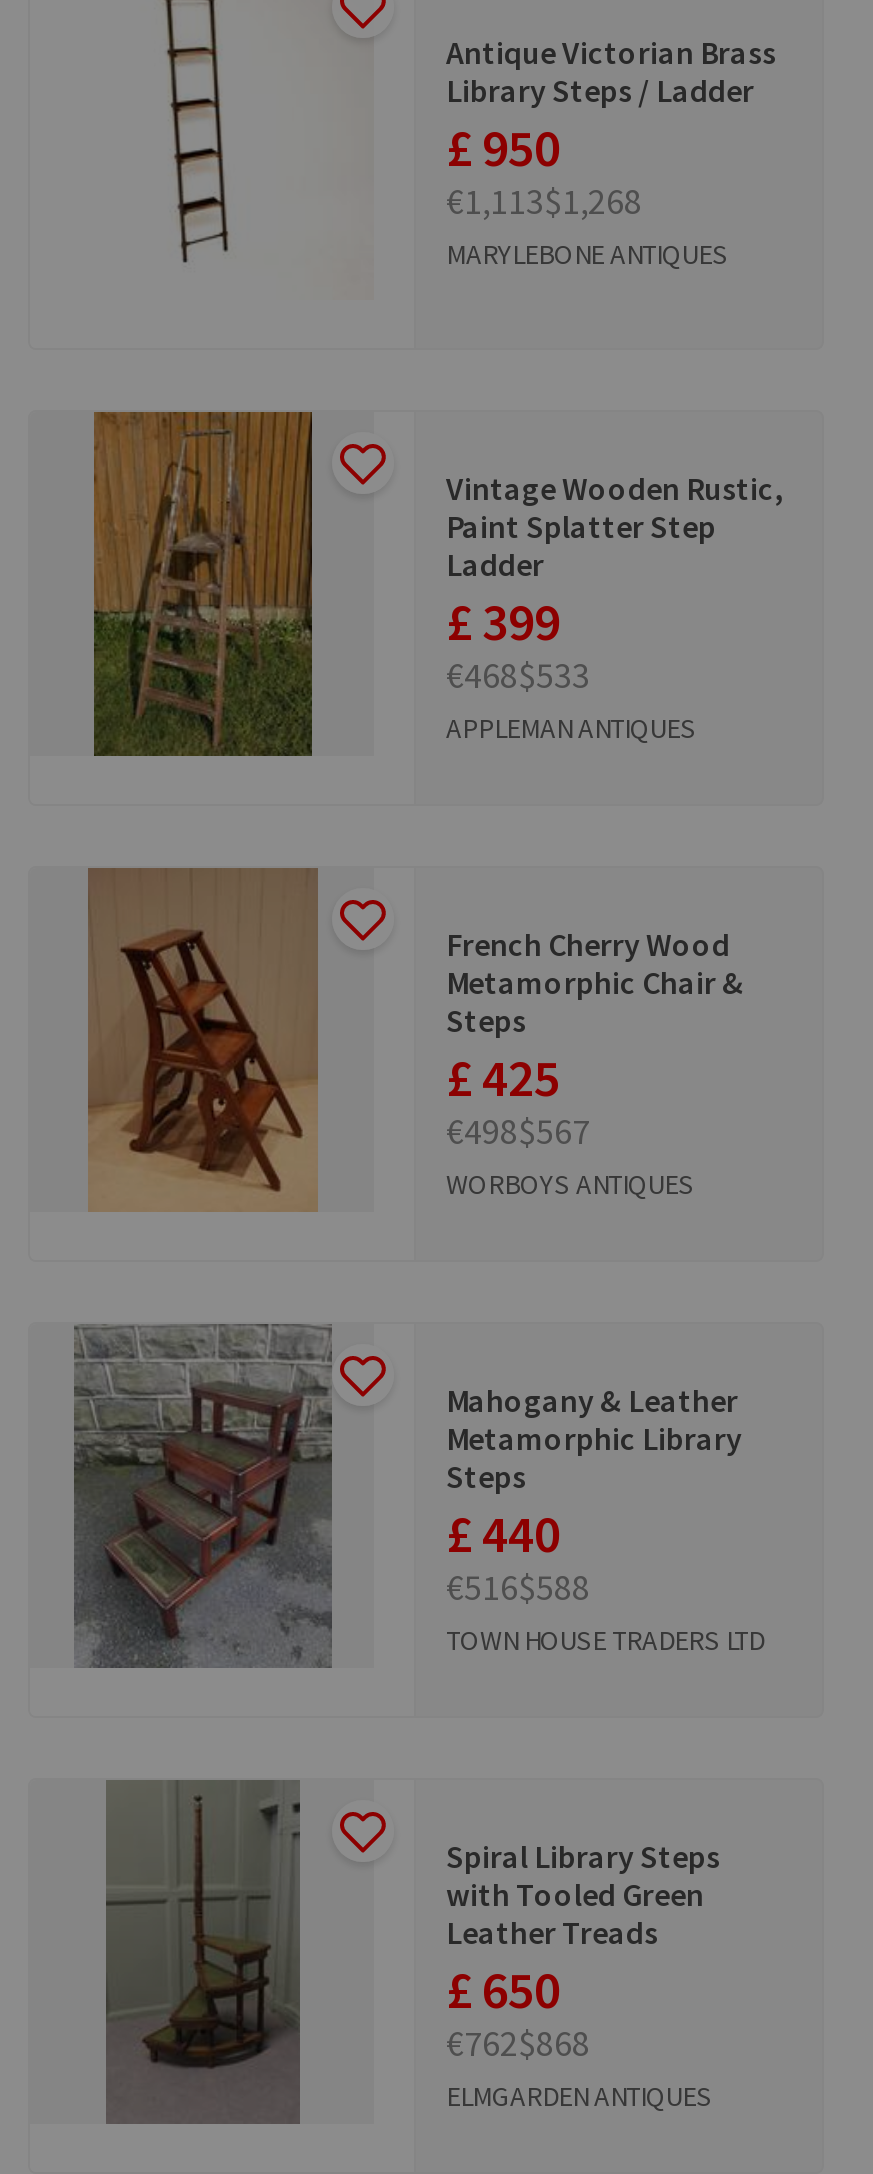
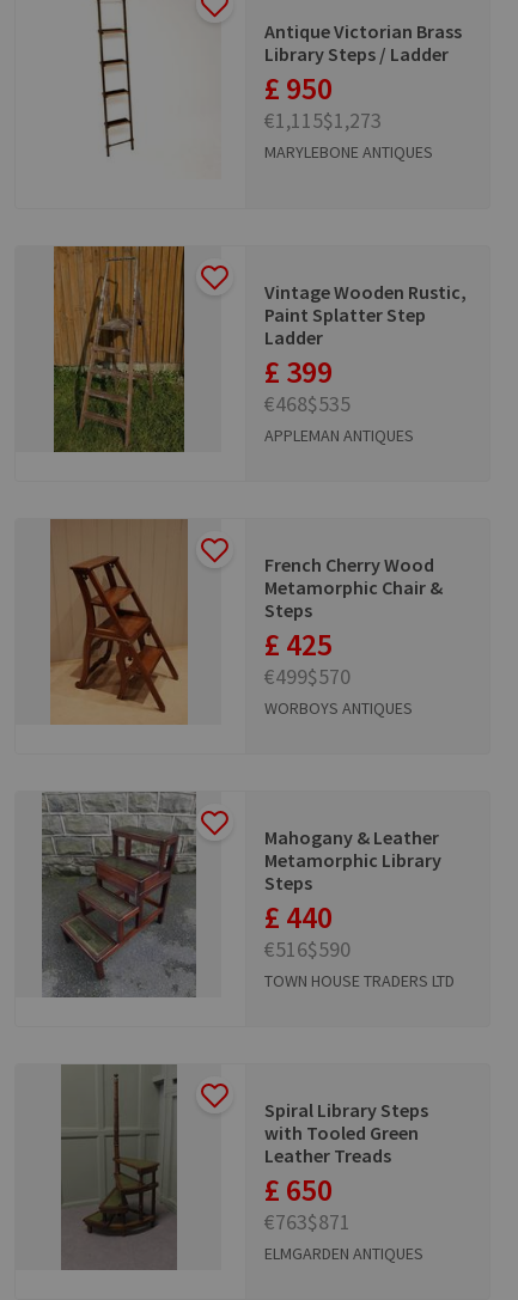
- €1,113$1,268
+ €1,115$1,273

- €468$533
+ €468$535

- €498$567
+ €499$570

- €516$588
+ €516$590

- €762$868
+ €763$871
